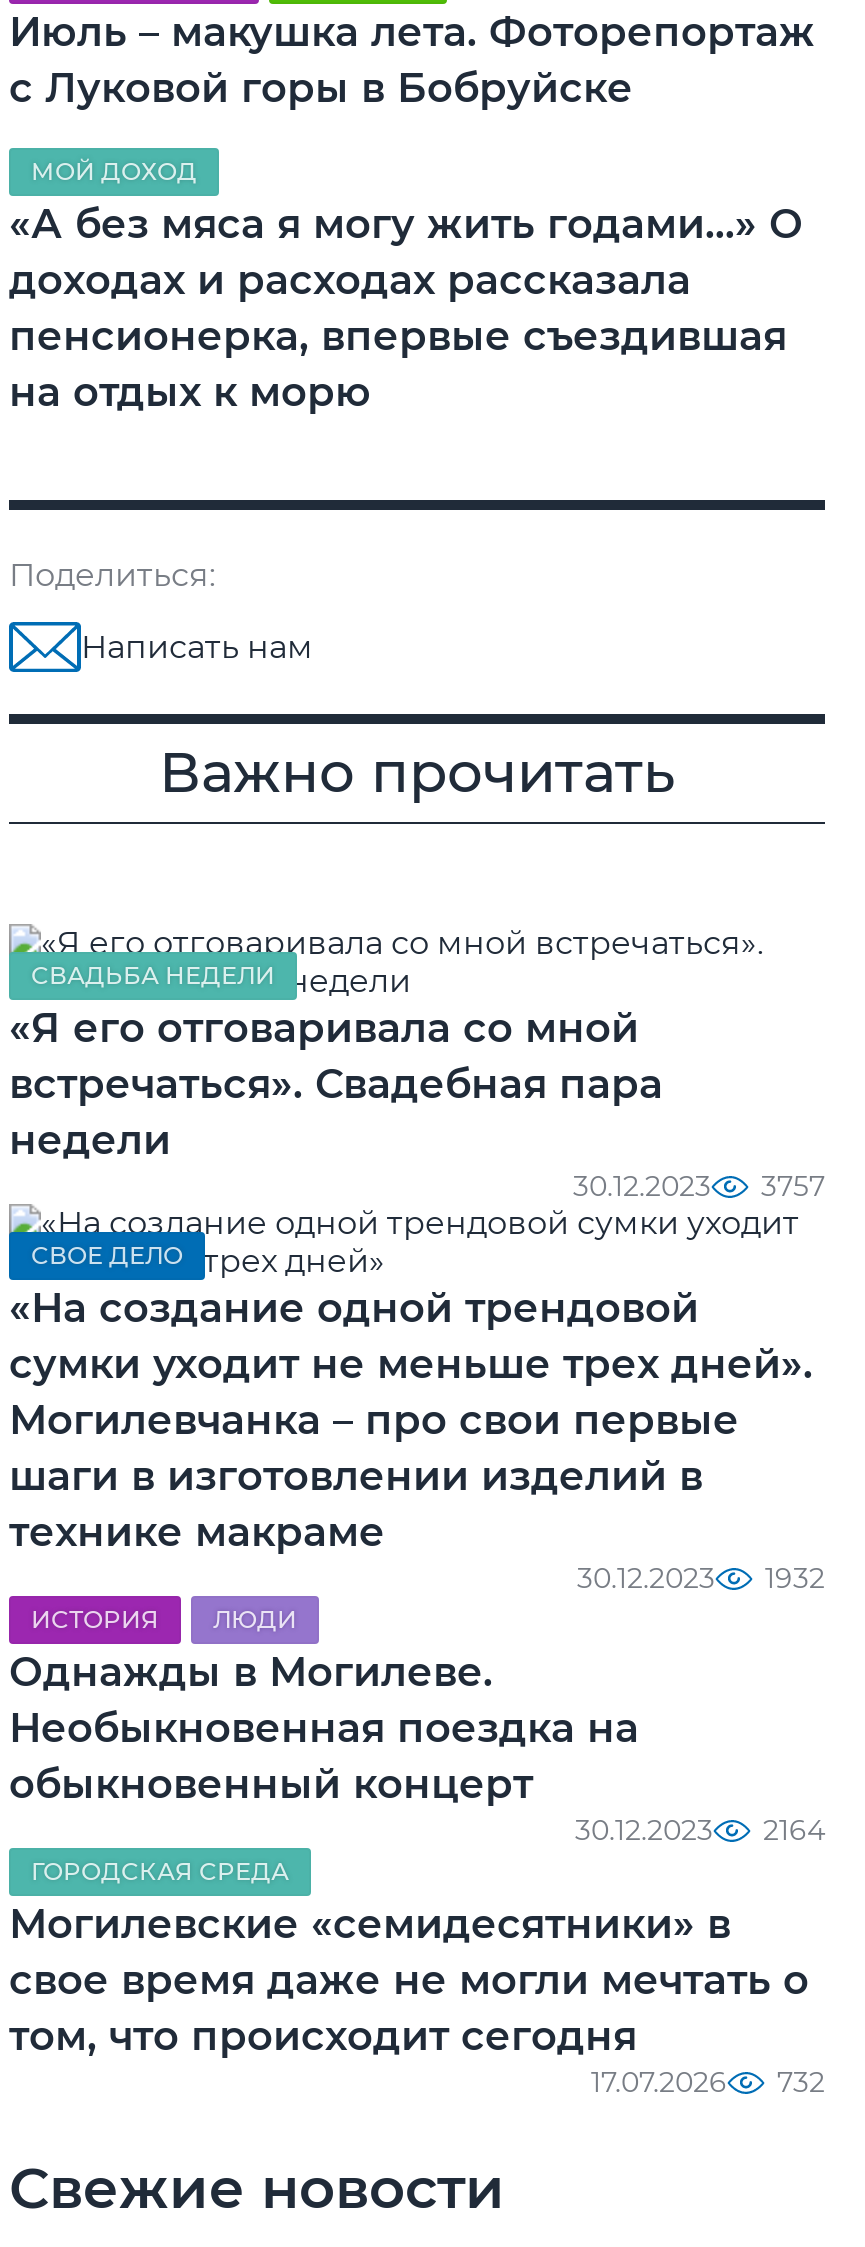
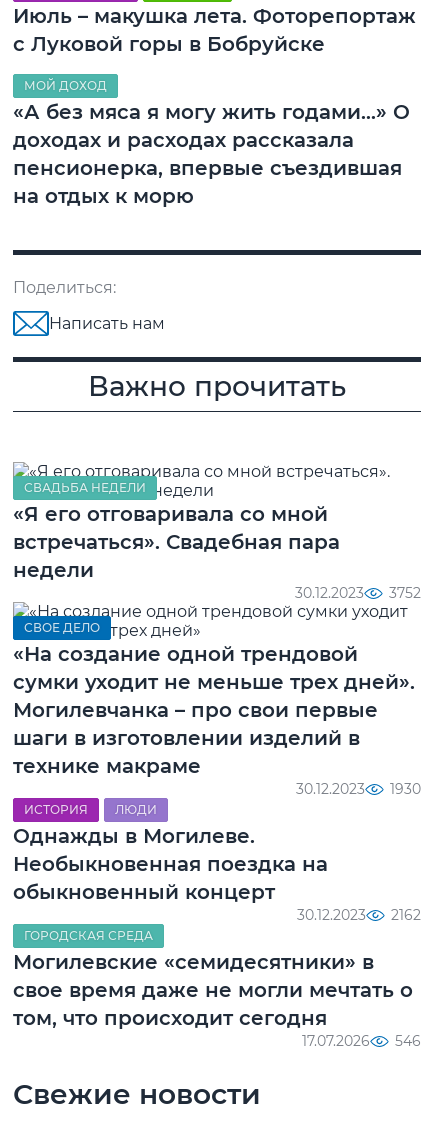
- 30.12.2023 3757
+ 30.12.2023 3752

- 30.12.2023 1932
+ 30.12.2023 1930

- 30.12.2023 2164
+ 30.12.2023 2162

- 17.07.2026 732
+ 17.07.2026 546
